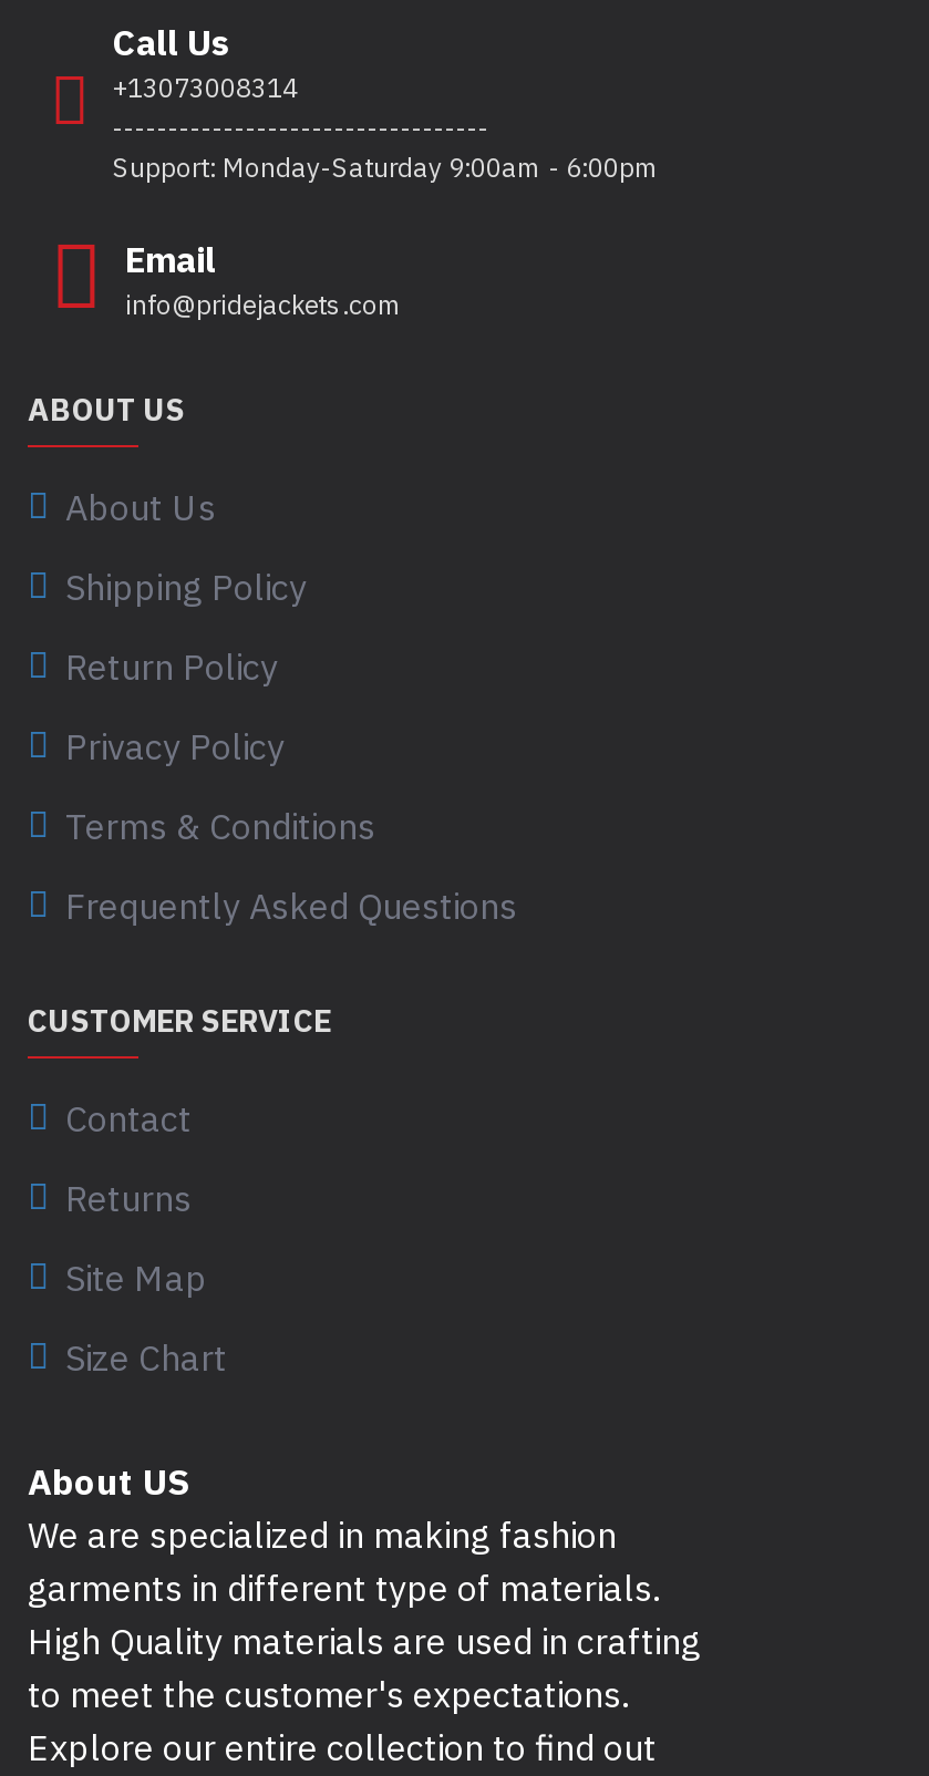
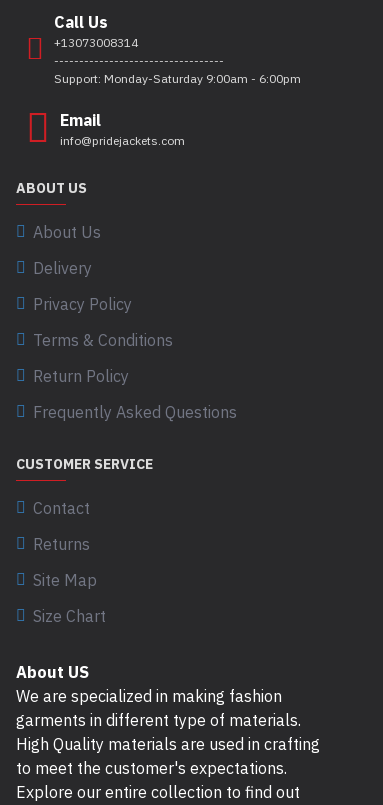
- Shipping Policy
+ Delivery

moved down: Return Policy

moved up: Privacy Policy | Terms & Conditions
